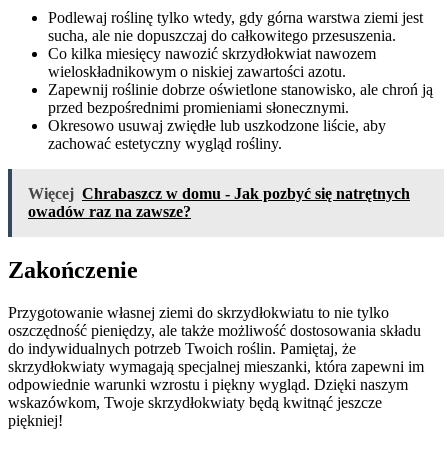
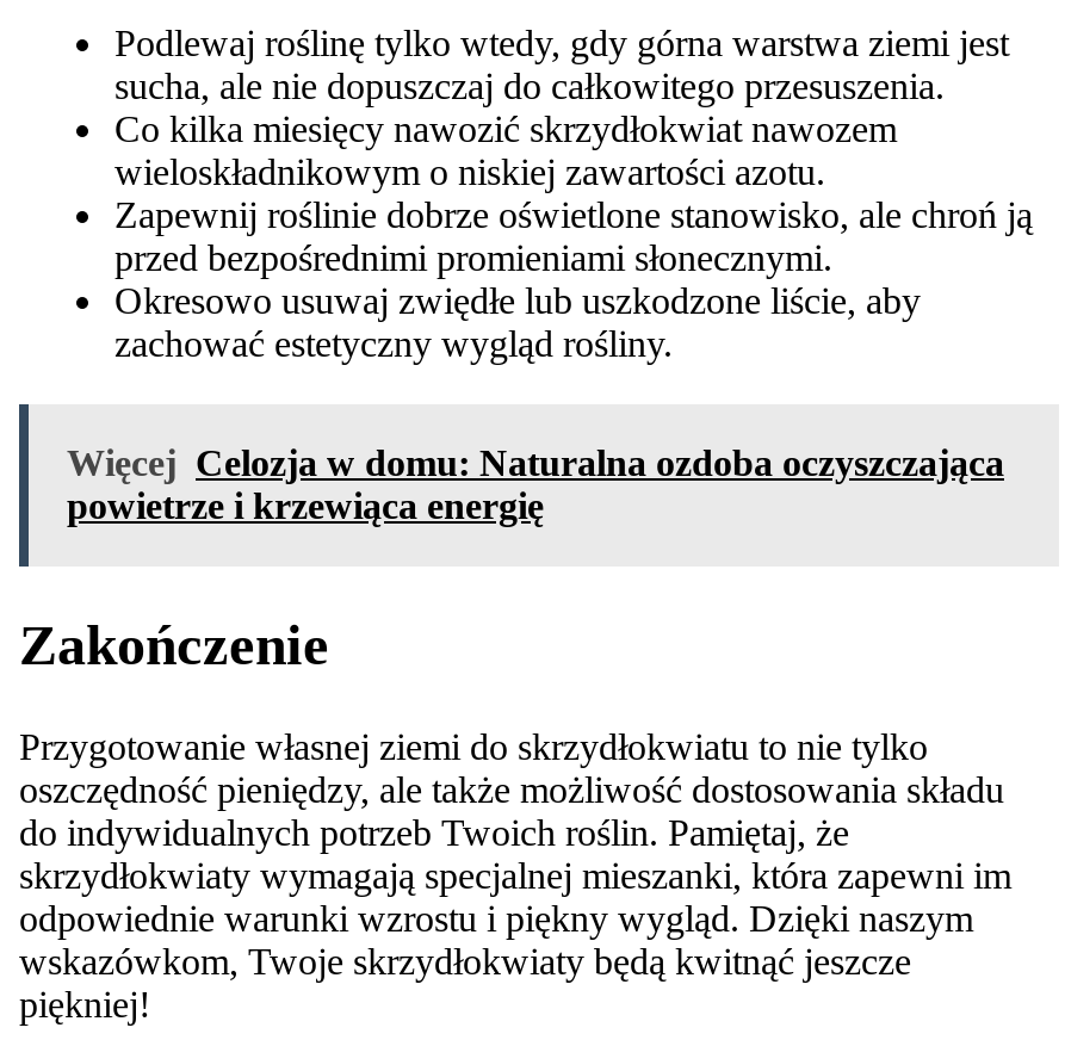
- Więcej Chrabaszcz w domu - Jak pozbyć się natrętnych
- owadów raz na zawsze?
+ Więcej Celozja w domu: Naturalna ozdoba oczyszczająca
+ powietrze i krzewiąca energię
